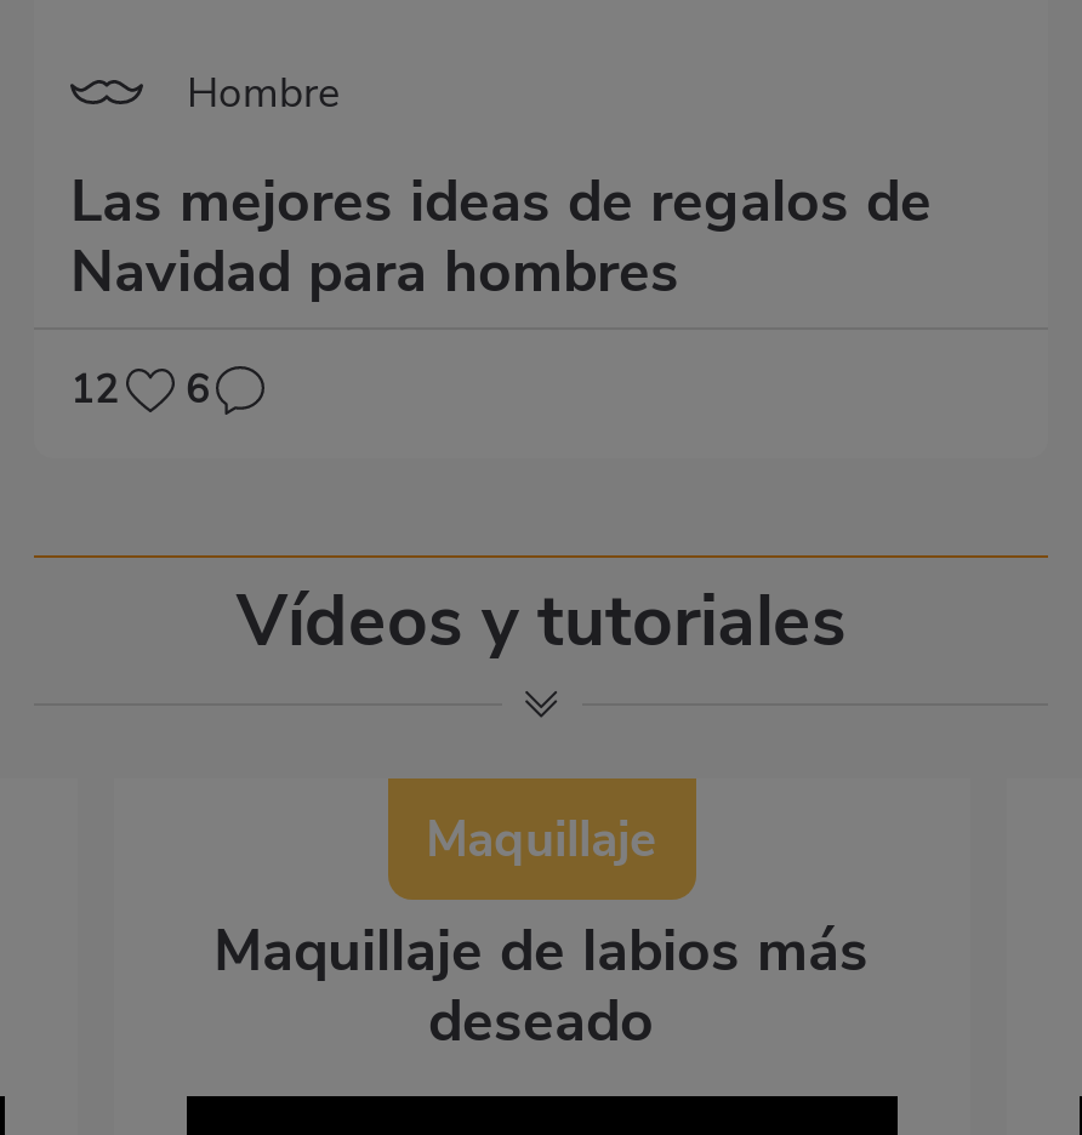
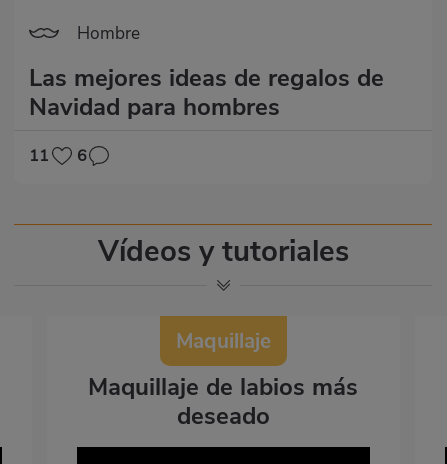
- 12 6
+ 11 6
